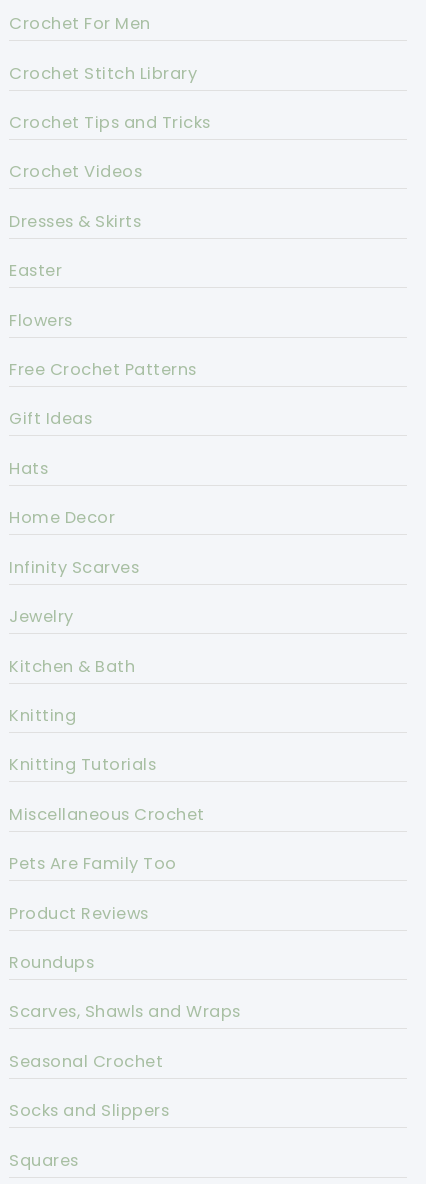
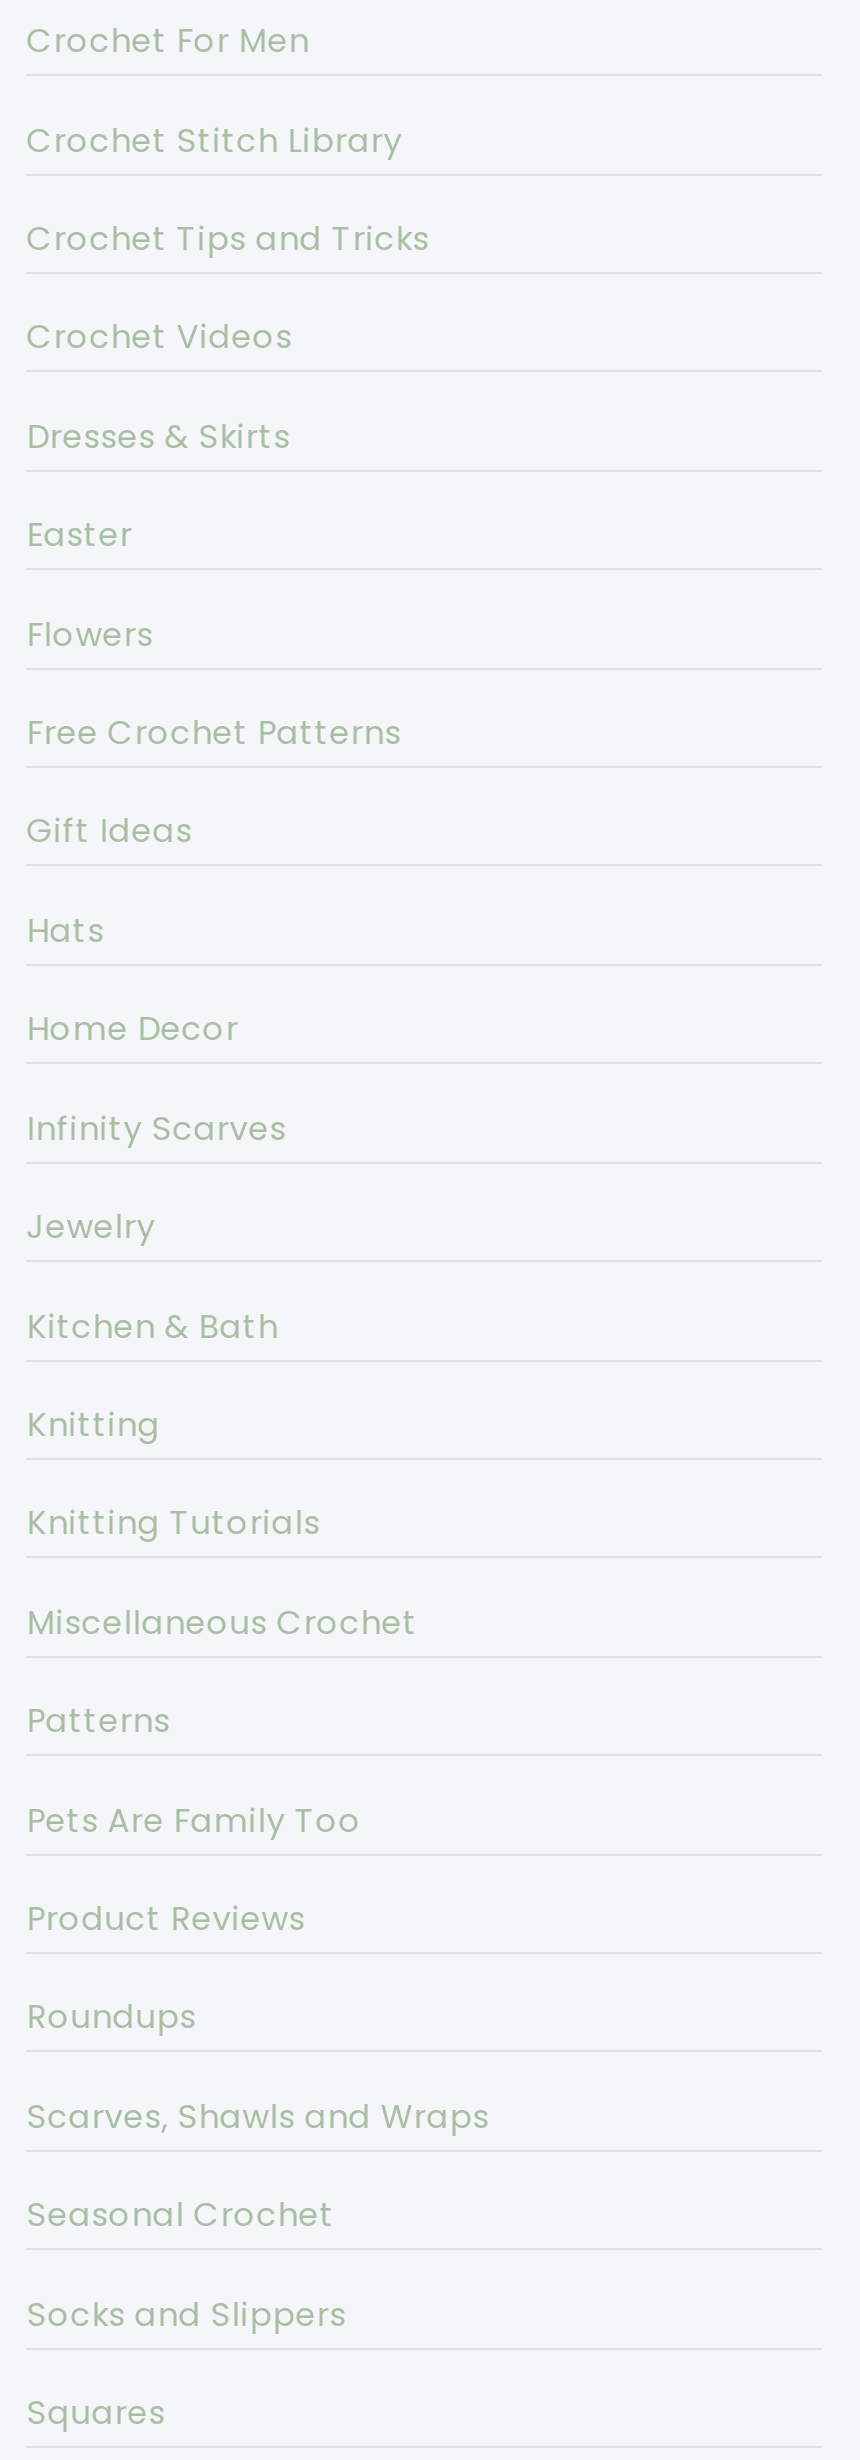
+ Patterns
